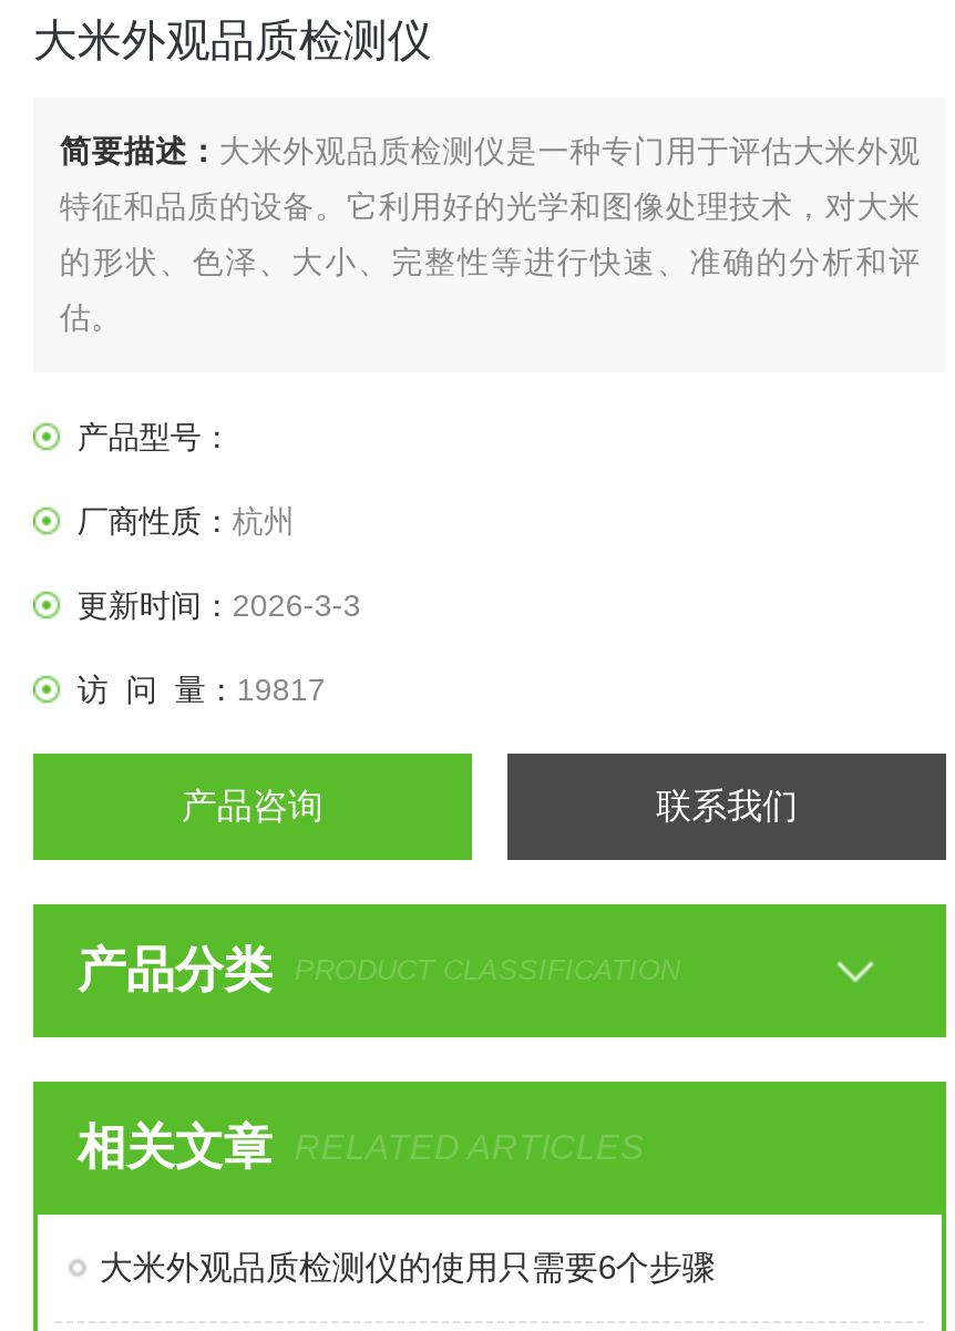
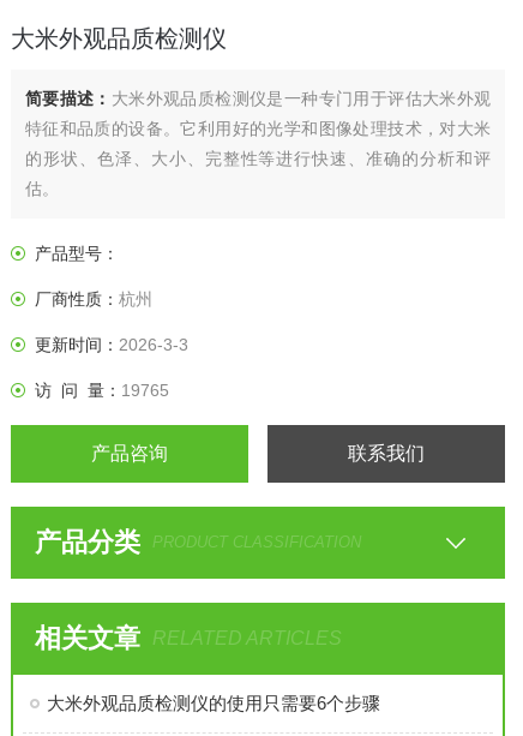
- 访 问 量：19817
+ 访 问 量：19765
